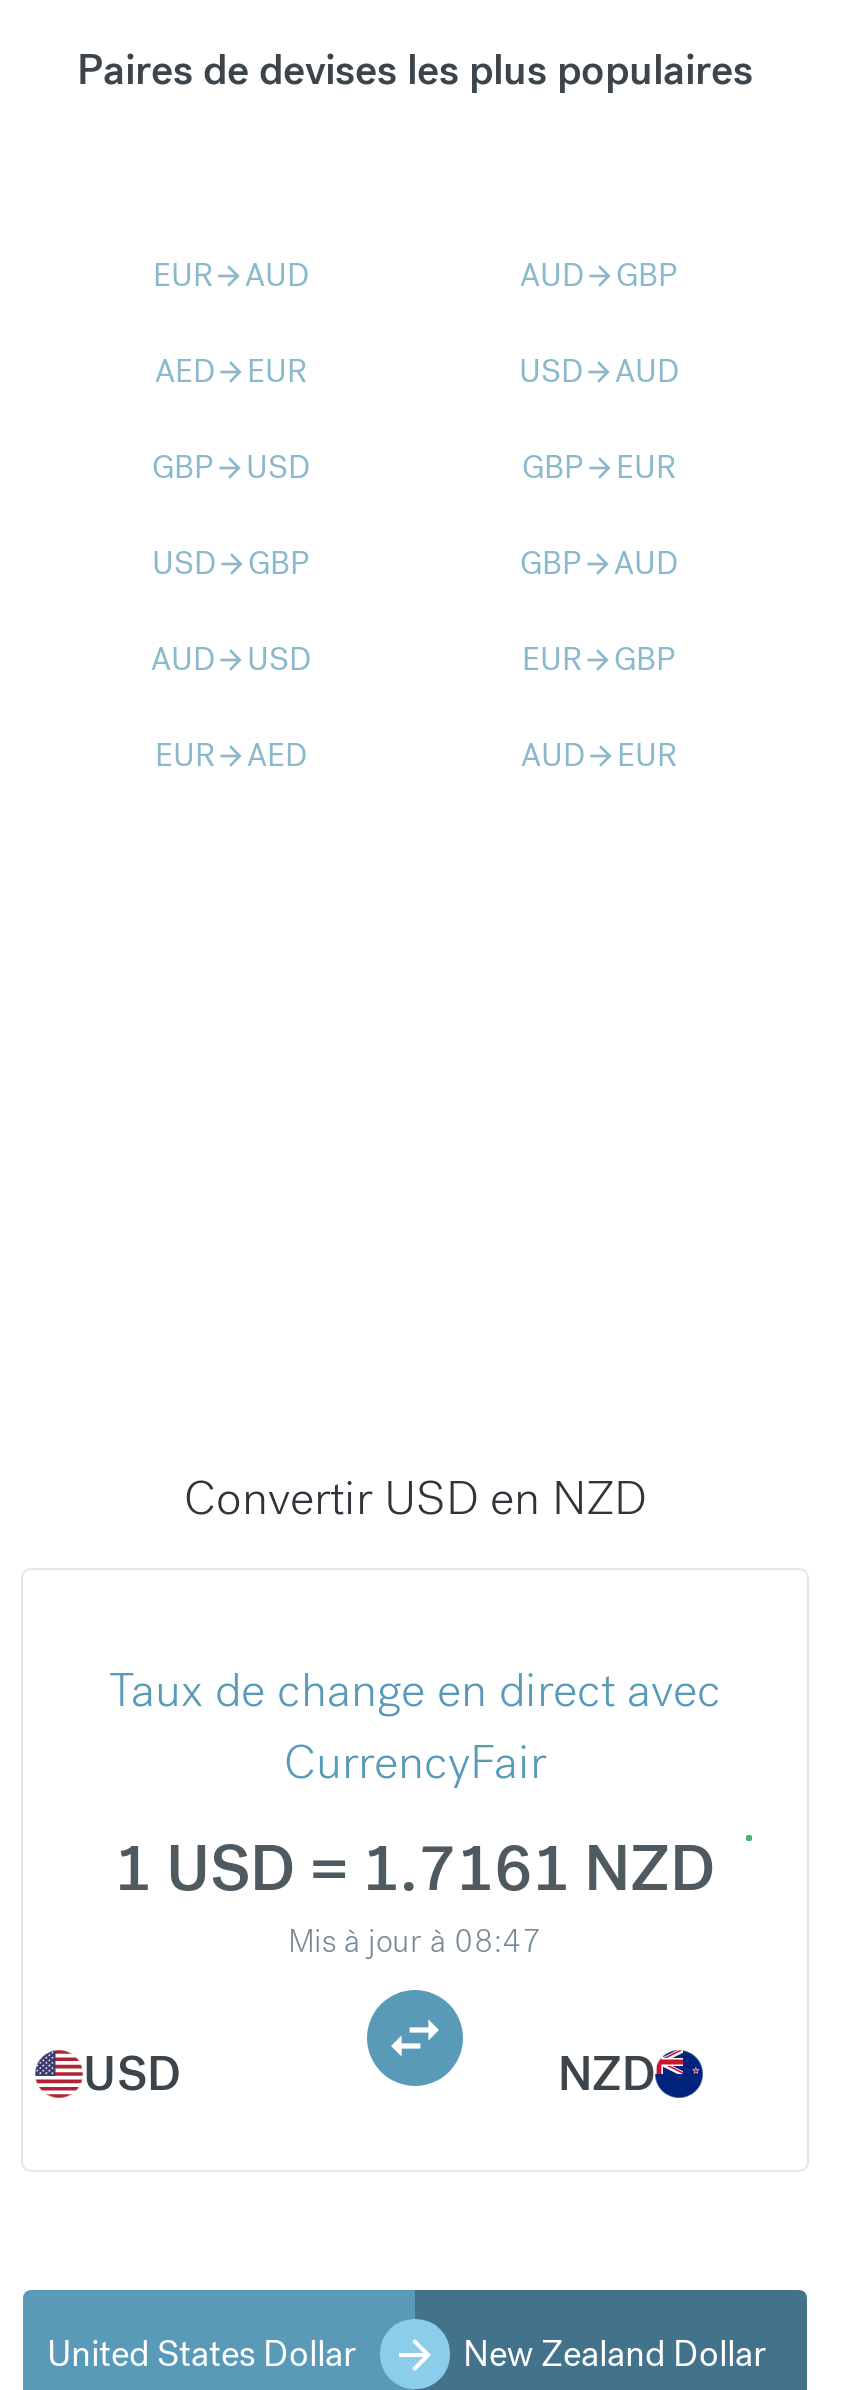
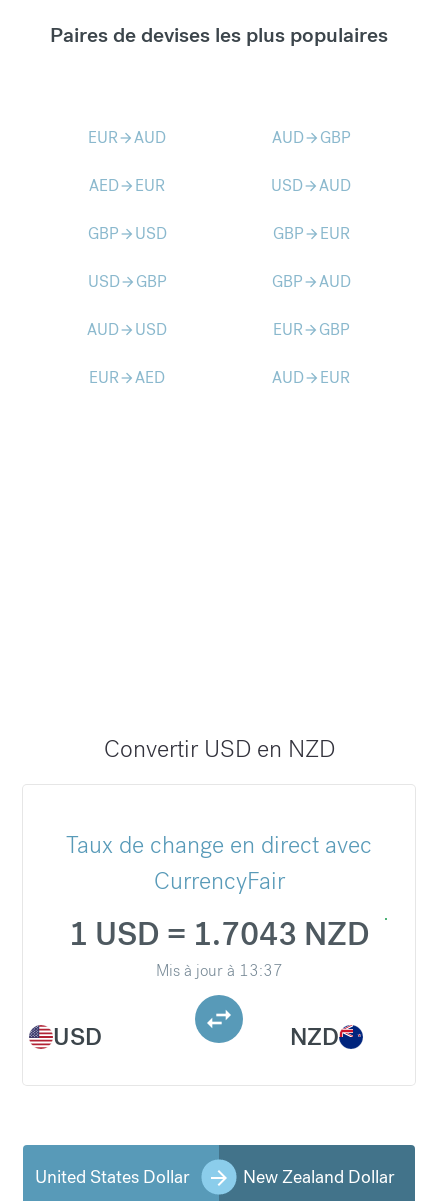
- 1 USD = 1.7161 NZD
+ 1 USD = 1.7043 NZD

- Mis à jour à 08:47
+ Mis à jour à 13:37
